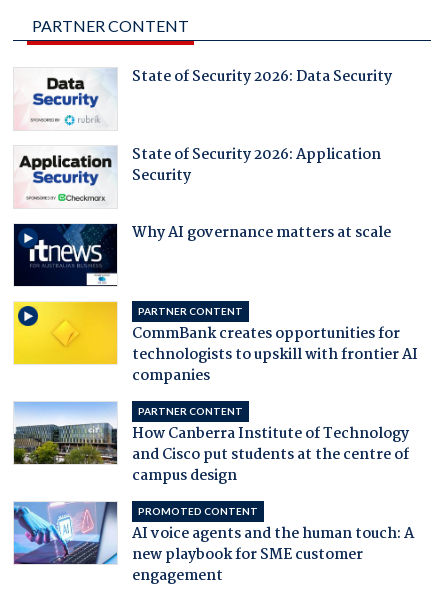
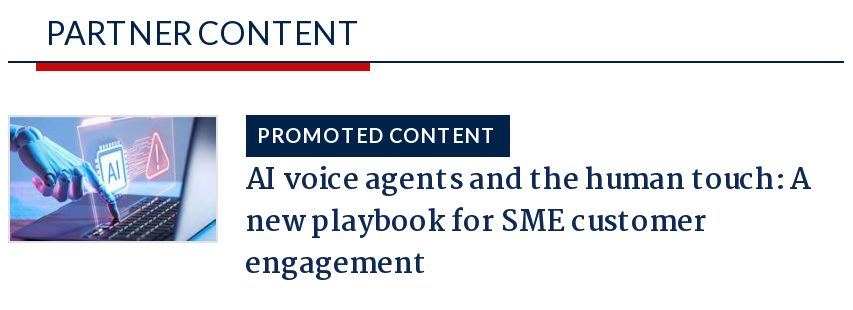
- [image]
- State of Security 2026: Data Security
- State of Security 2026: Application
- Security
- Why AI governance matters at scale

- [image]

- [image]
- PARTNER CONTENT
- CommBank creates opportunities for
- technologists to upskill with frontier AI
- companies
- PARTNER CONTENT
- How Canberra Institute of Technology
- and Cisco put students at the centre of
- campus design

- [image]

- [image]
